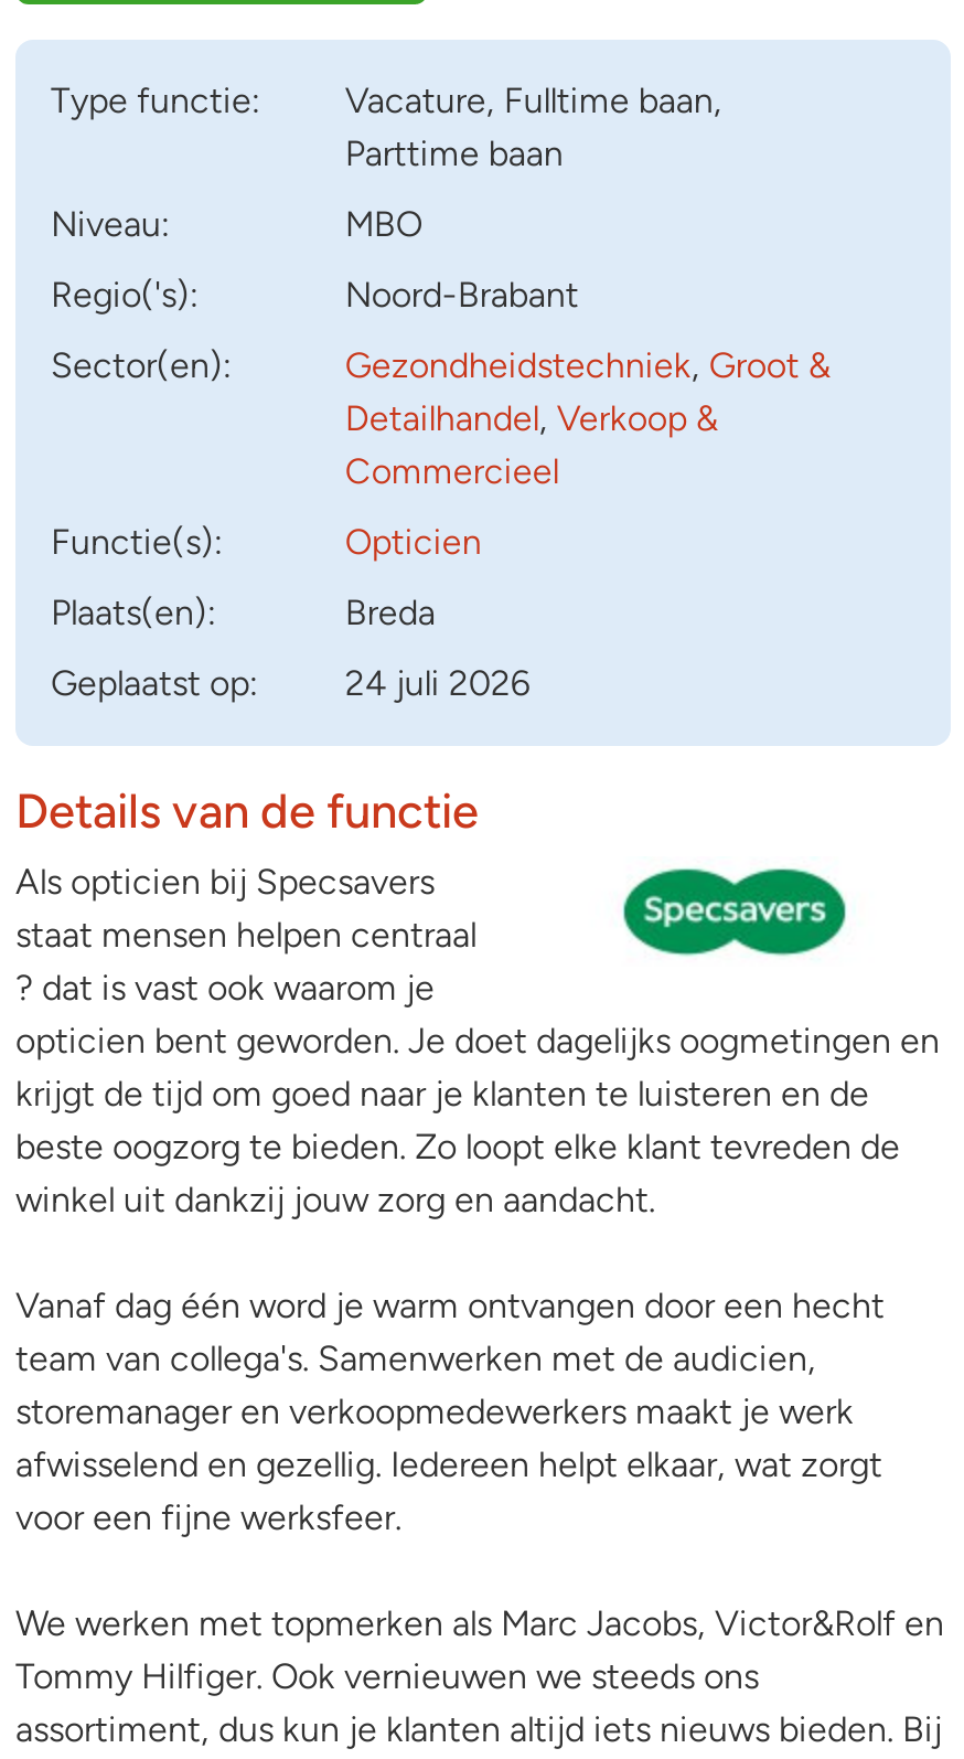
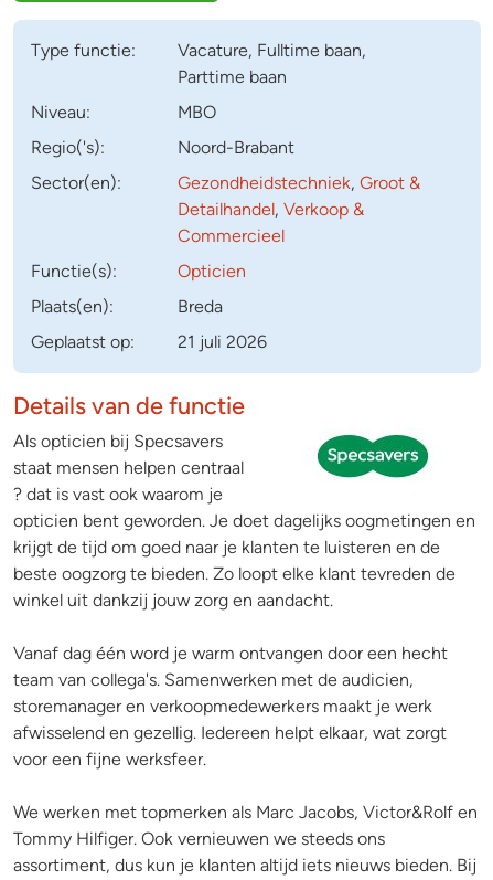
- 24 juli 2026
+ 21 juli 2026
